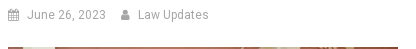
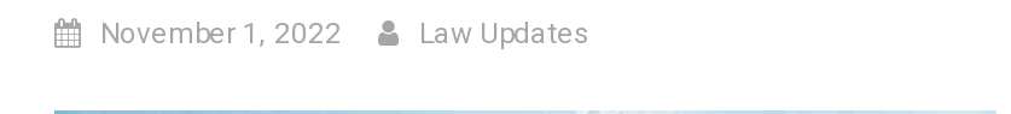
- June 26, 2023
+ November 1, 2022
